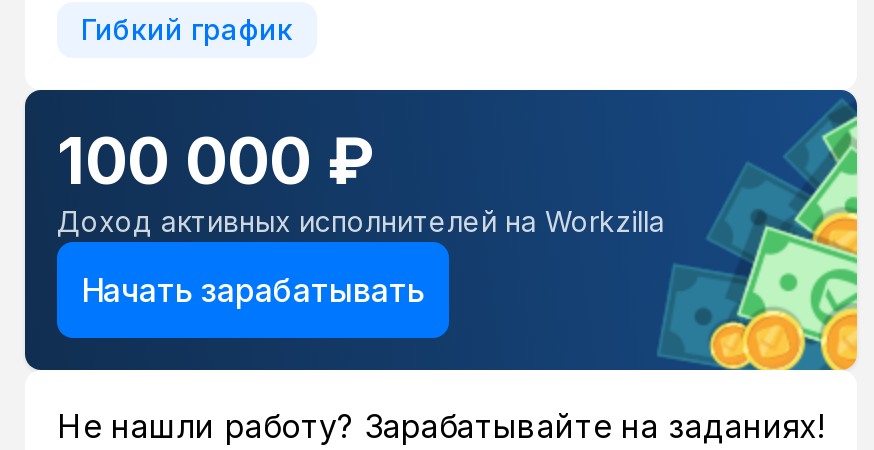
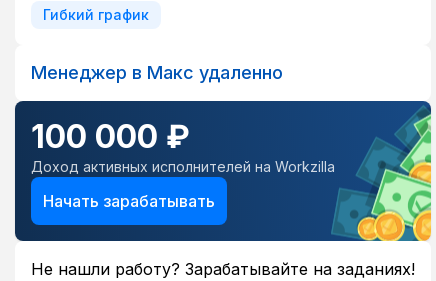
+ Менеджер в Макс удаленно
